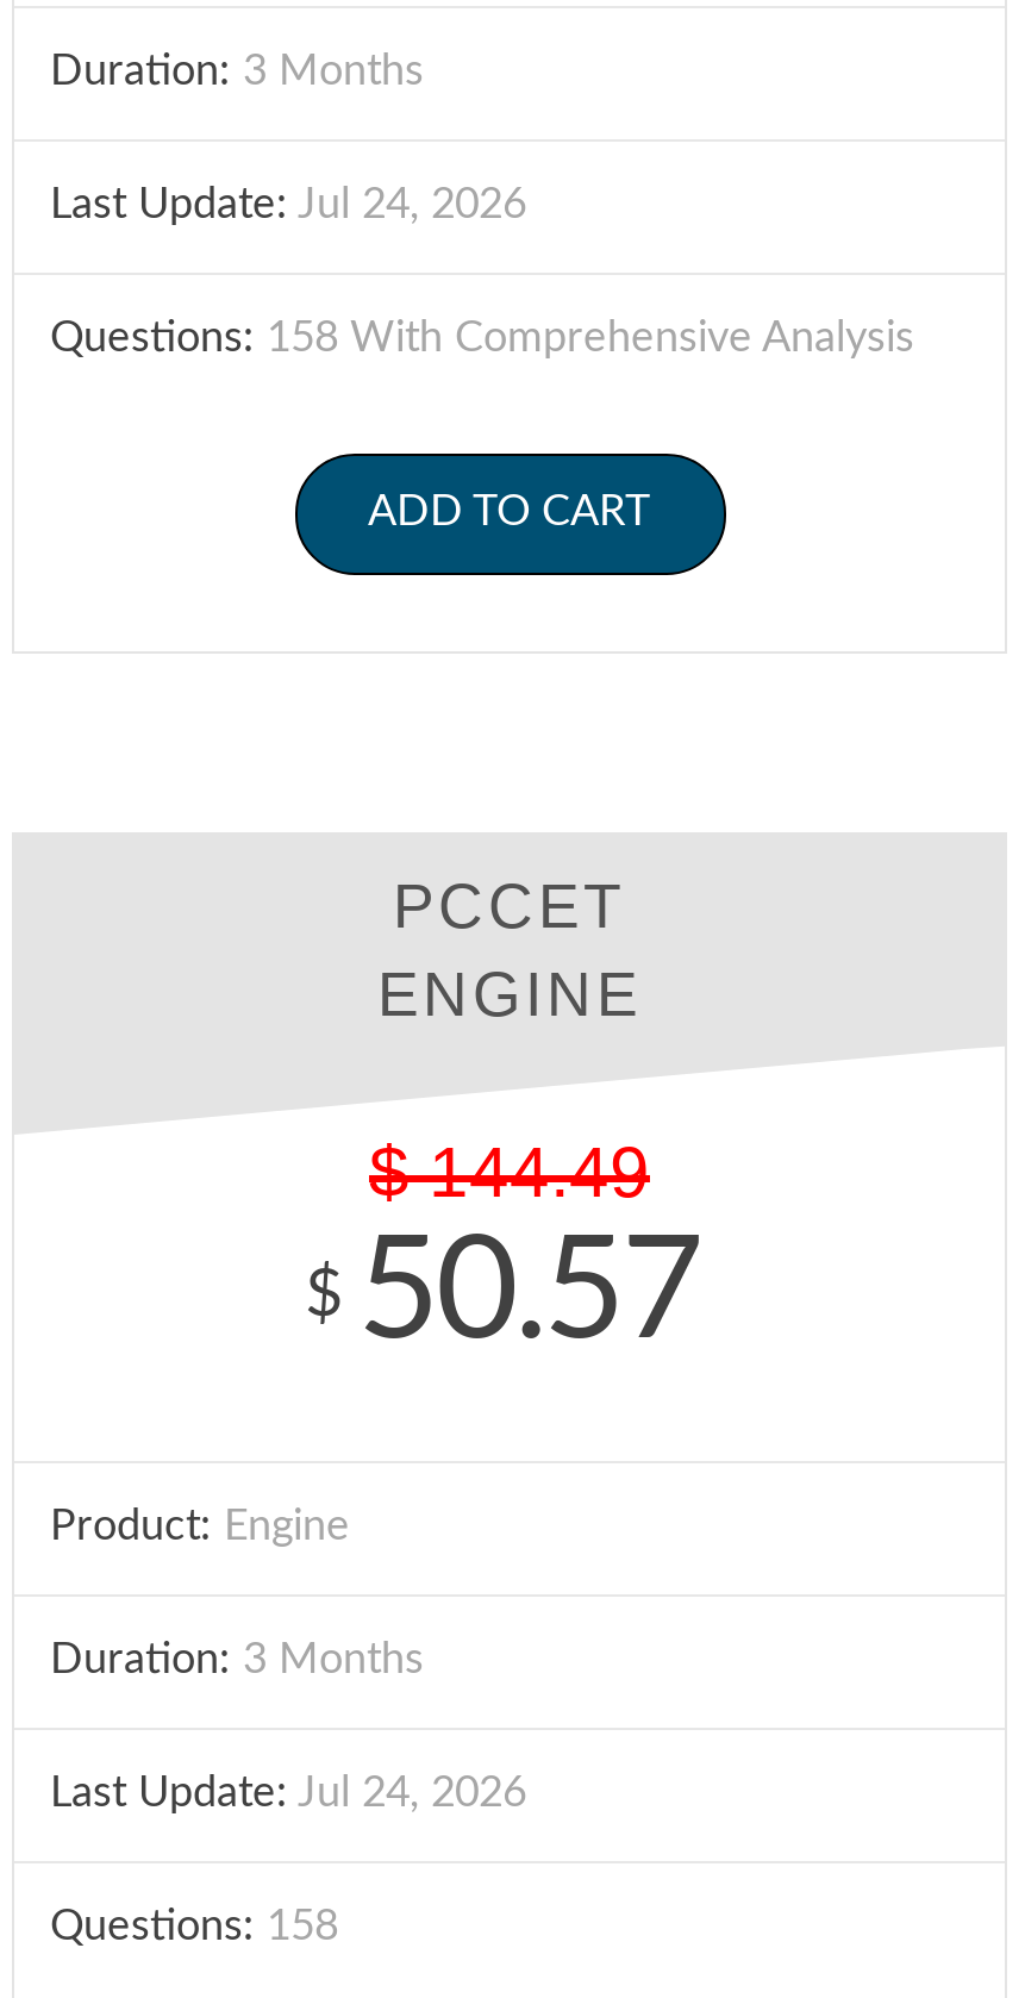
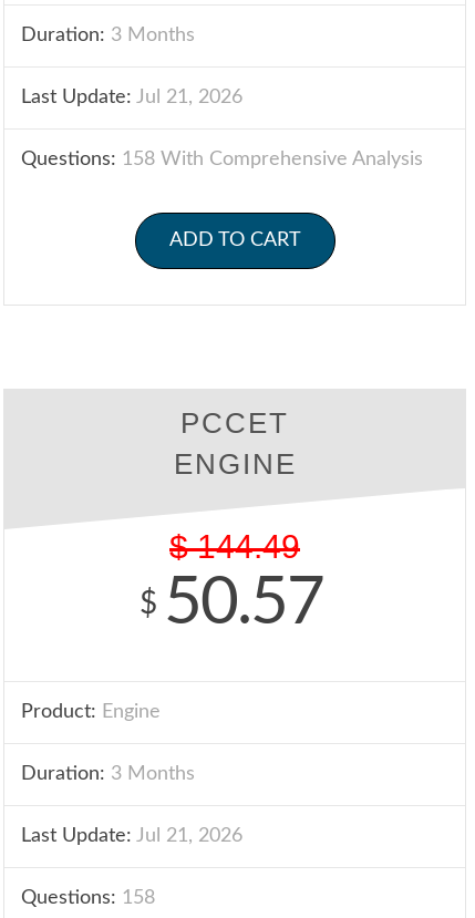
- Last Update: Jul 24, 2026
+ Last Update: Jul 21, 2026

- Last Update: Jul 24, 2026
+ Last Update: Jul 21, 2026
